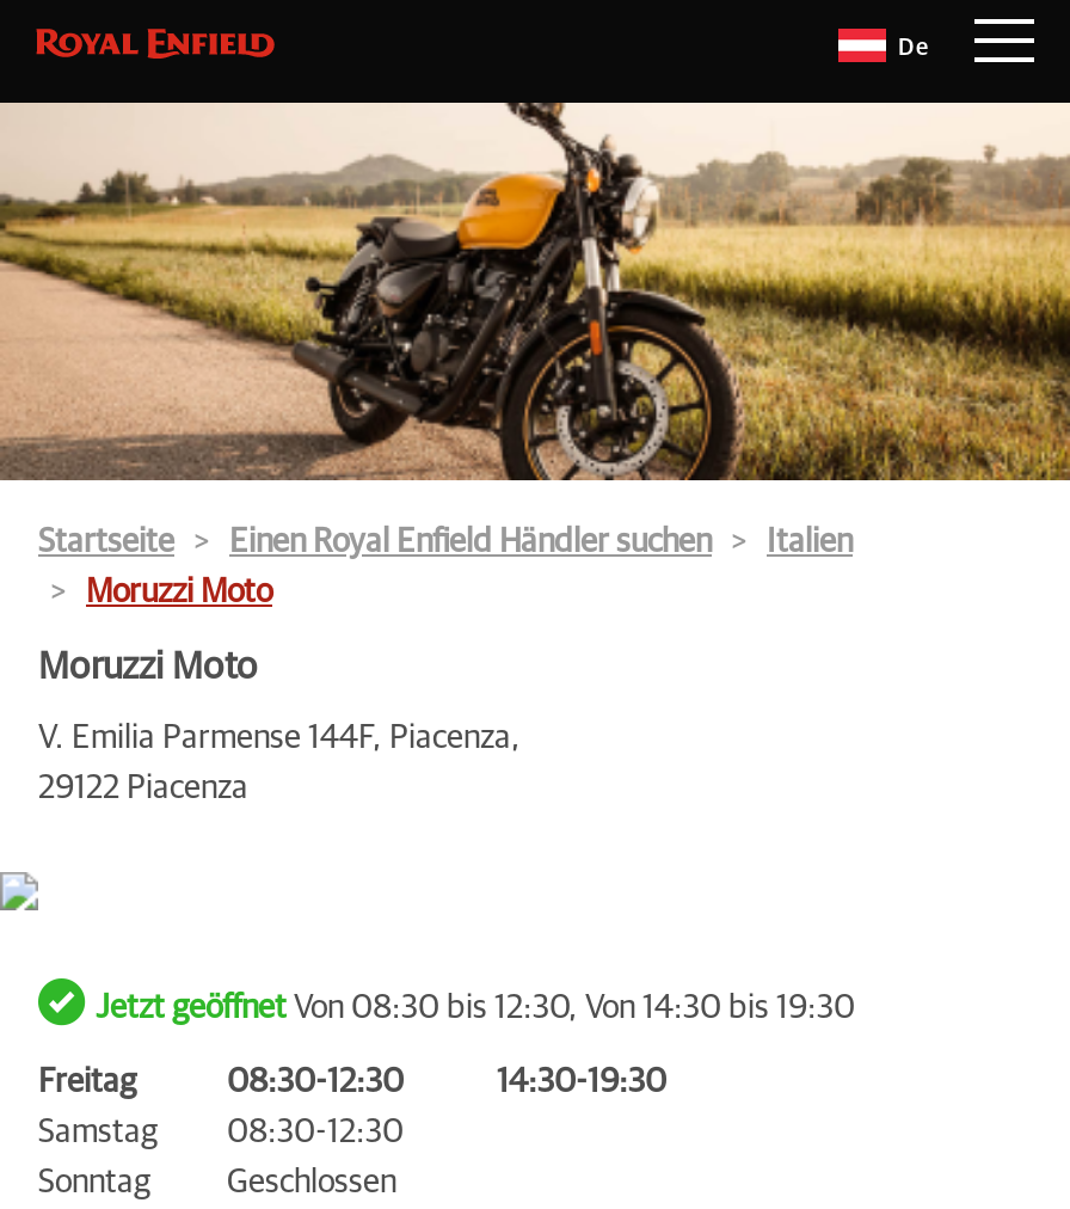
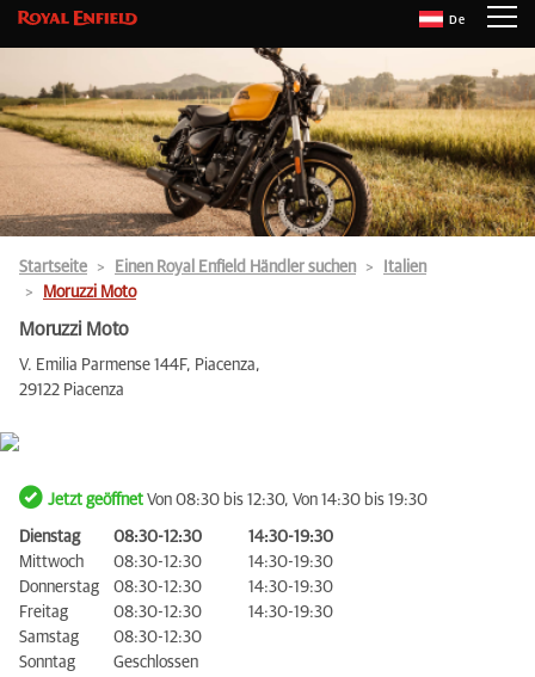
+ Dienstag
+ 08:30-12:30
+ 14:30-19:30
+ Mittwoch
+ 08:30-12:30
+ 14:30-19:30
+ Donnerstag
+ 08:30-12:30
+ 14:30-19:30
